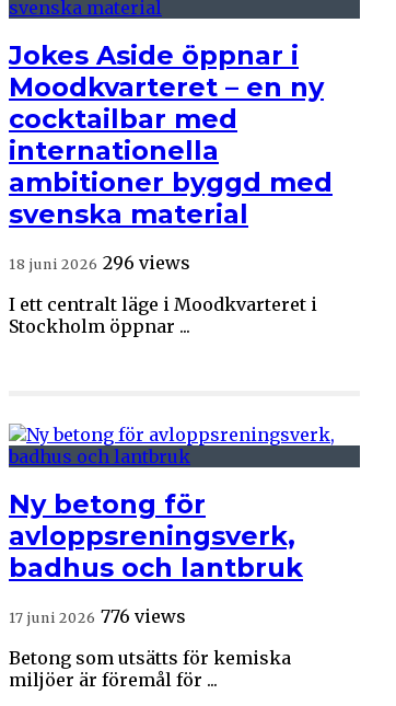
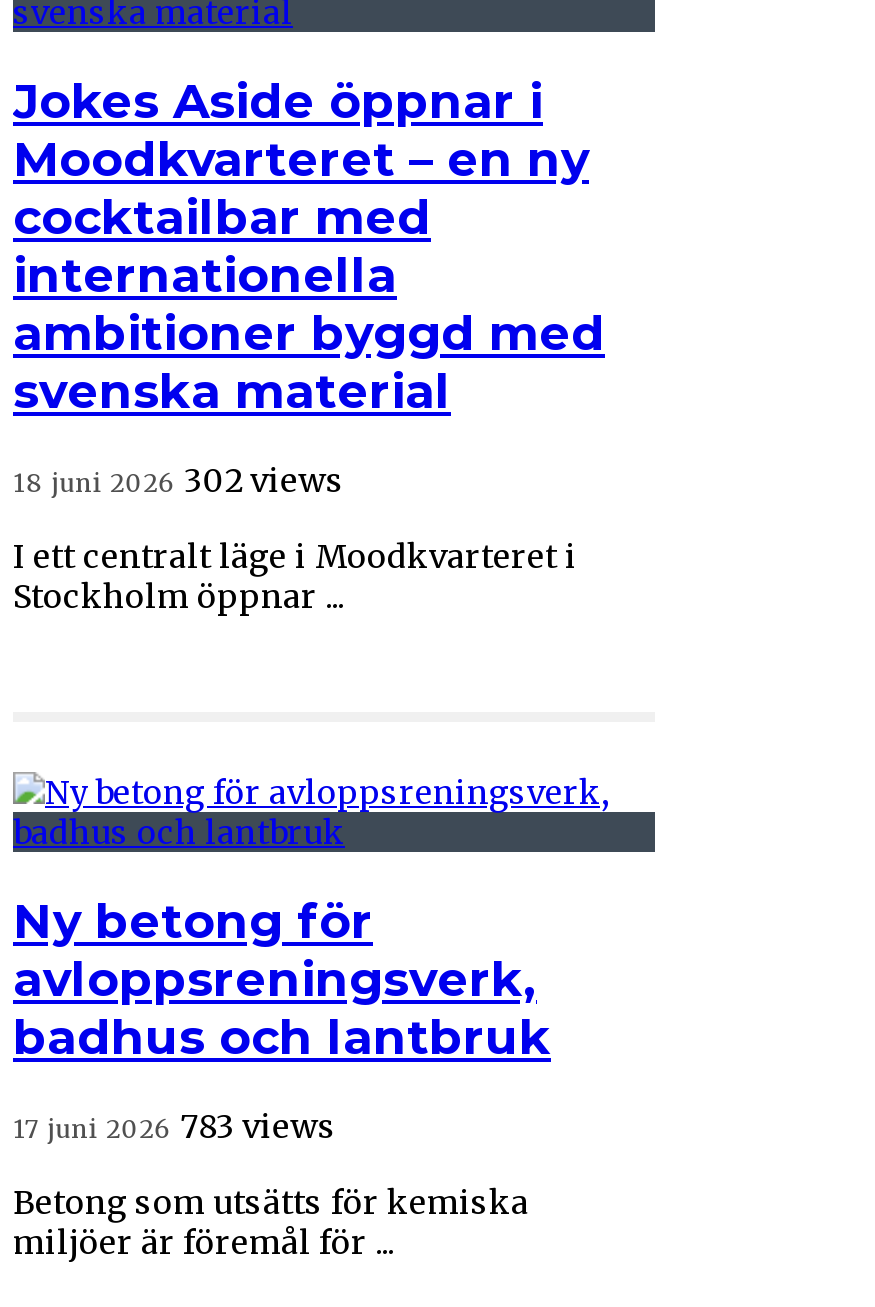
- 18 juni 2026 296 views
+ 18 juni 2026 302 views

- 17 juni 2026 776 views
+ 17 juni 2026 783 views
